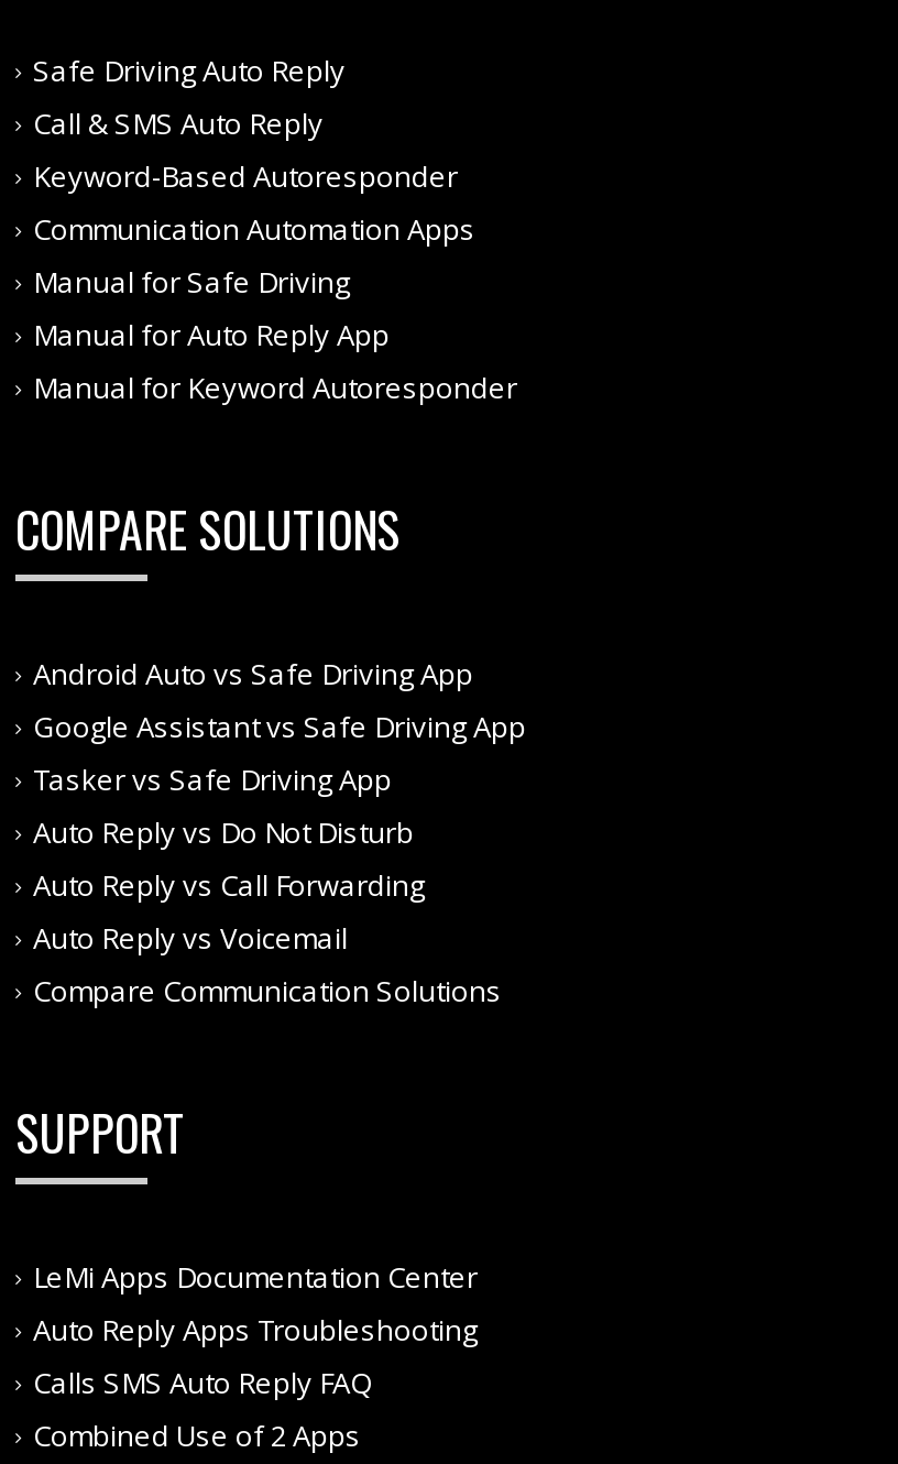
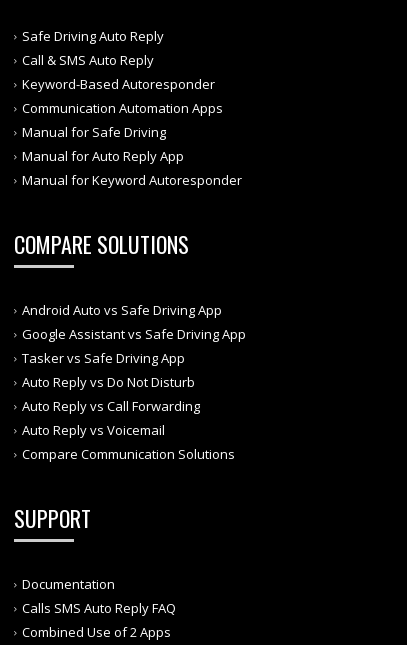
- LeMi Apps Documentation Center
- Auto Reply Apps Troubleshooting
+ Documentation
